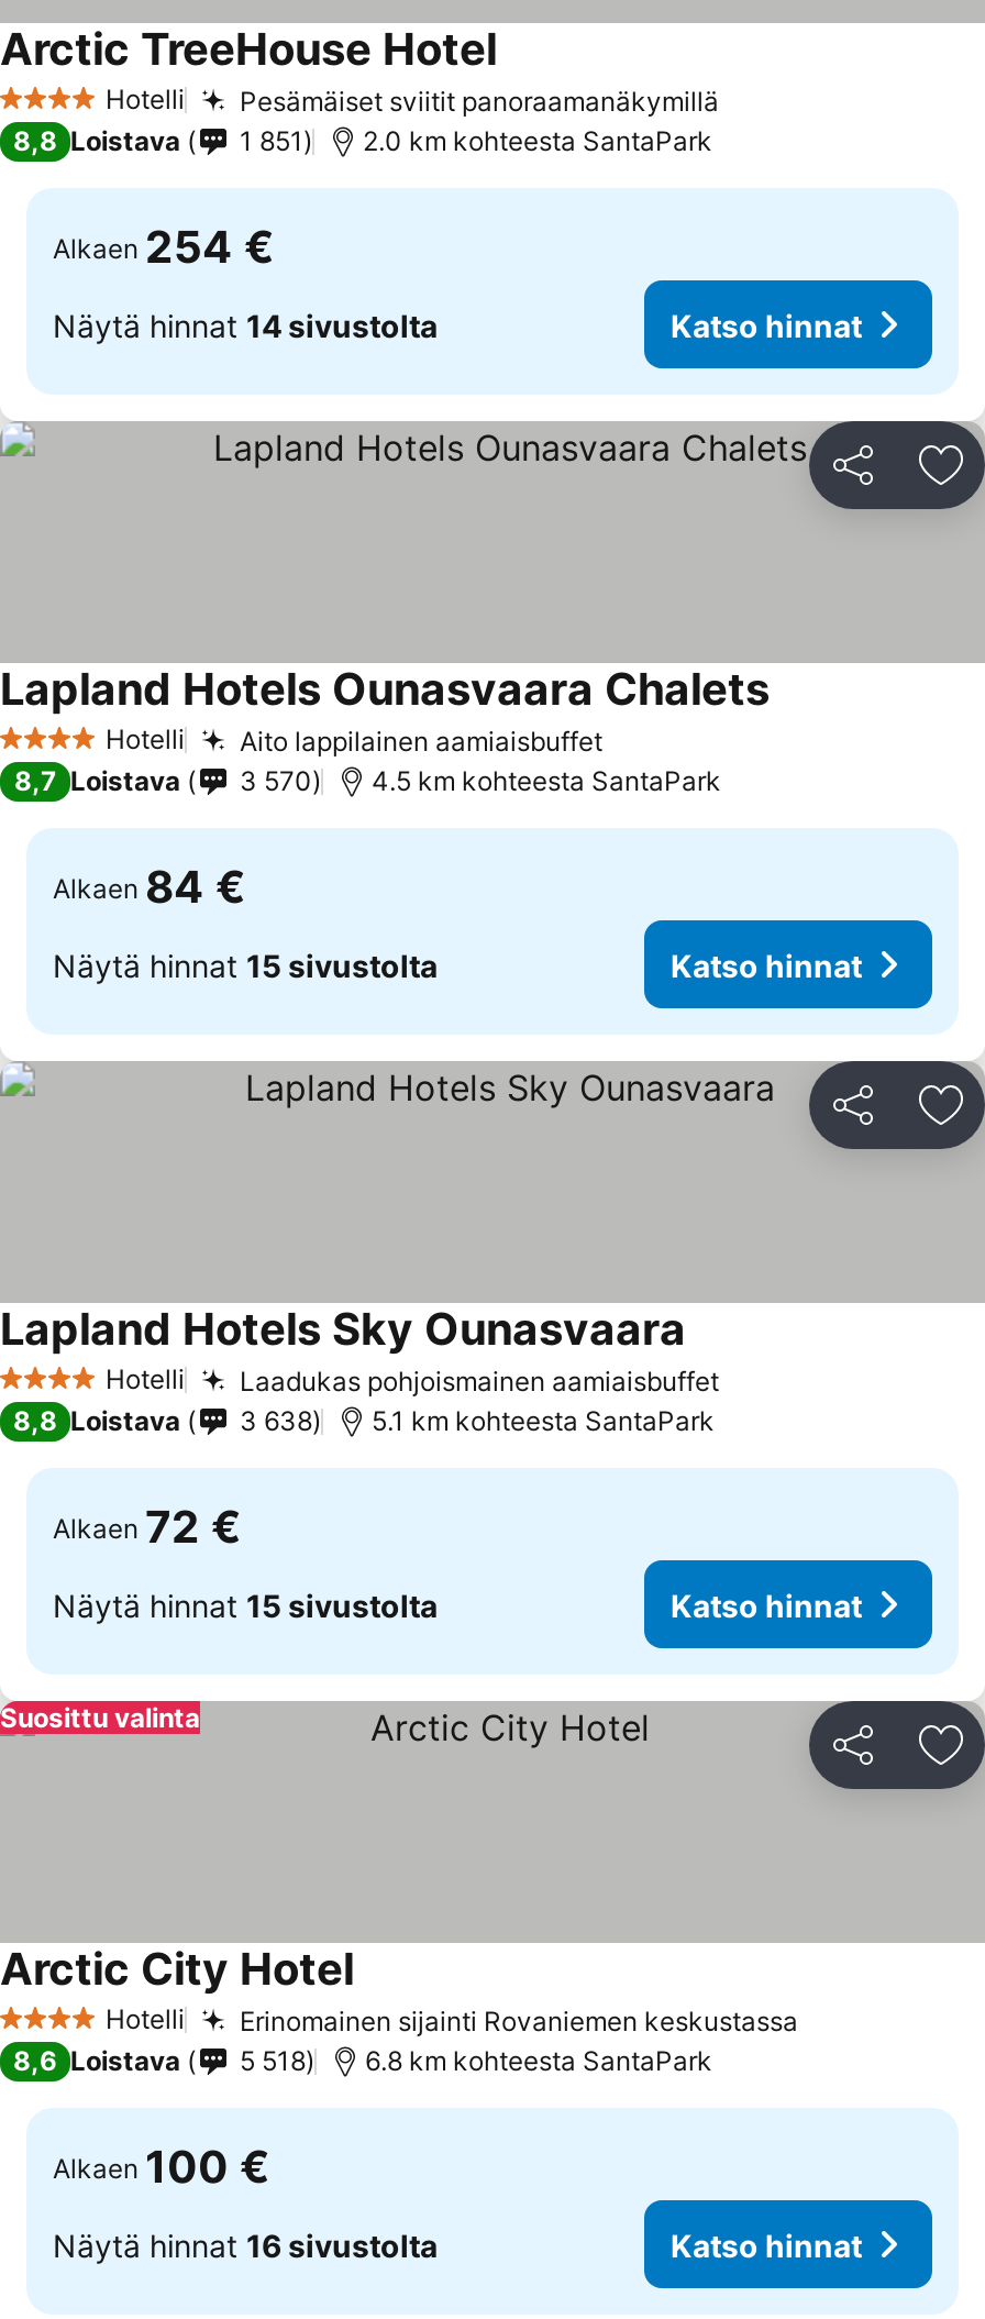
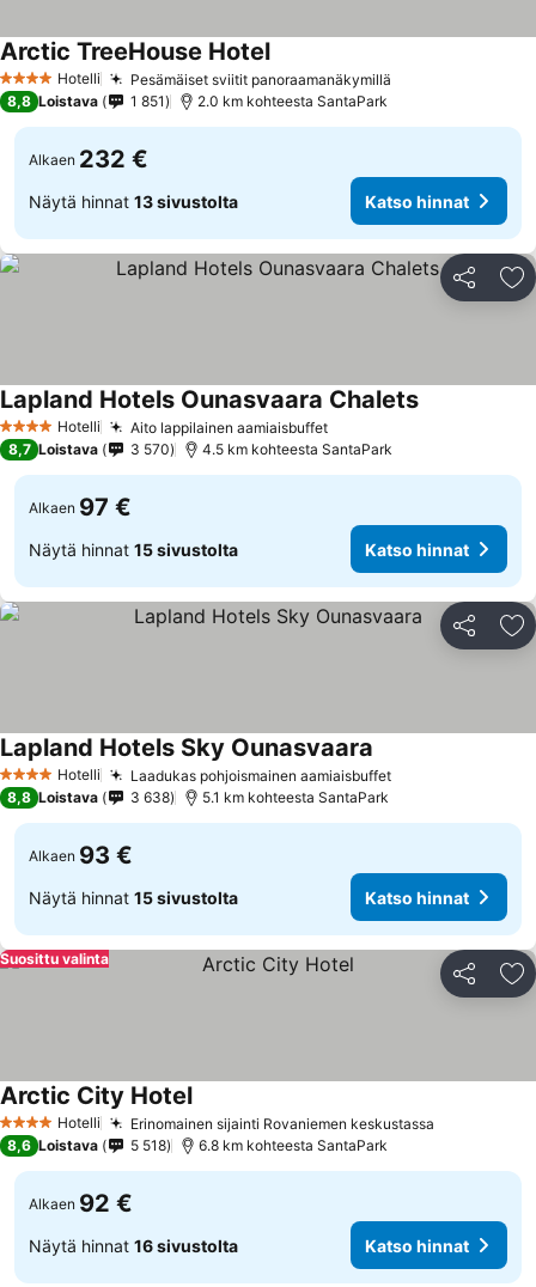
- Alkaen 254 €
+ Alkaen 232 €

- Näytä hinnat 14 sivustolta
+ Näytä hinnat 13 sivustolta

- Alkaen 84 €
+ Alkaen 97 €

- Alkaen 72 €
+ Alkaen 93 €

- Alkaen 100 €
+ Alkaen 92 €
